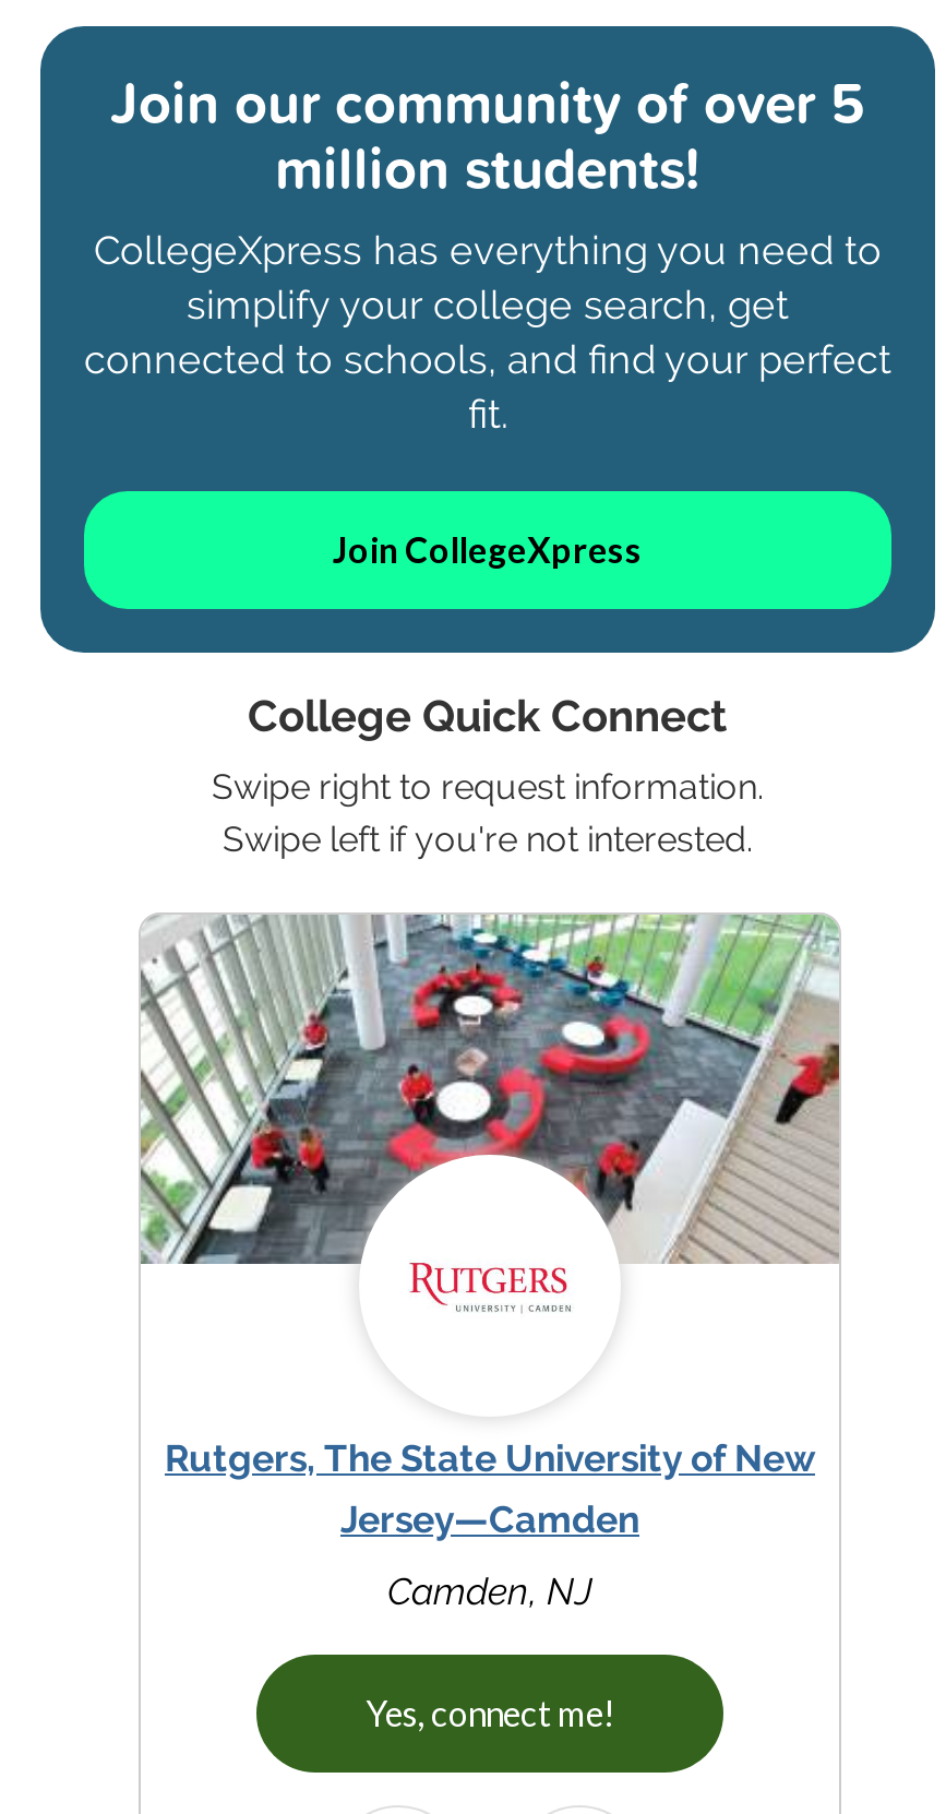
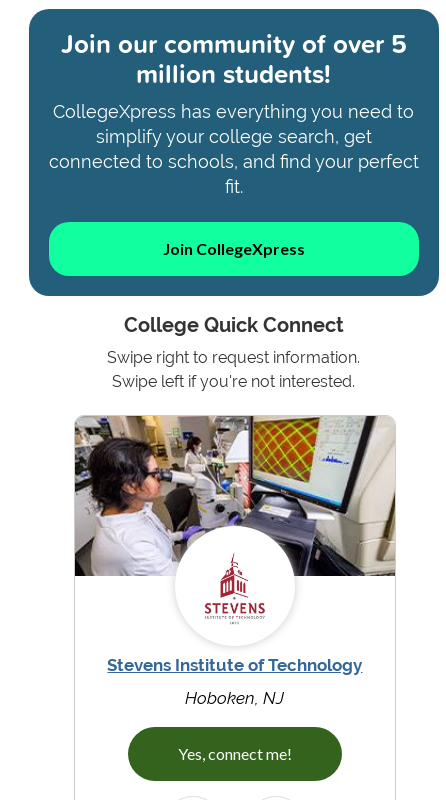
- [image]
- Rutgers, The State University of New
- Jersey—Camden
+ [image]
+ Stevens Institute of Technology

- Camden, NJ
+ Hoboken, NJ
